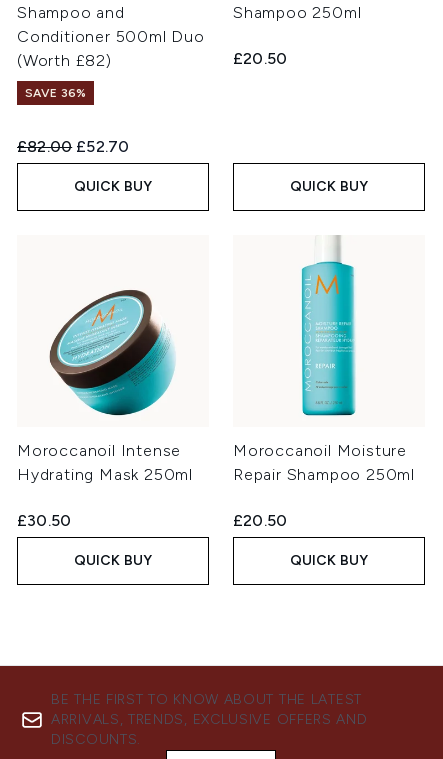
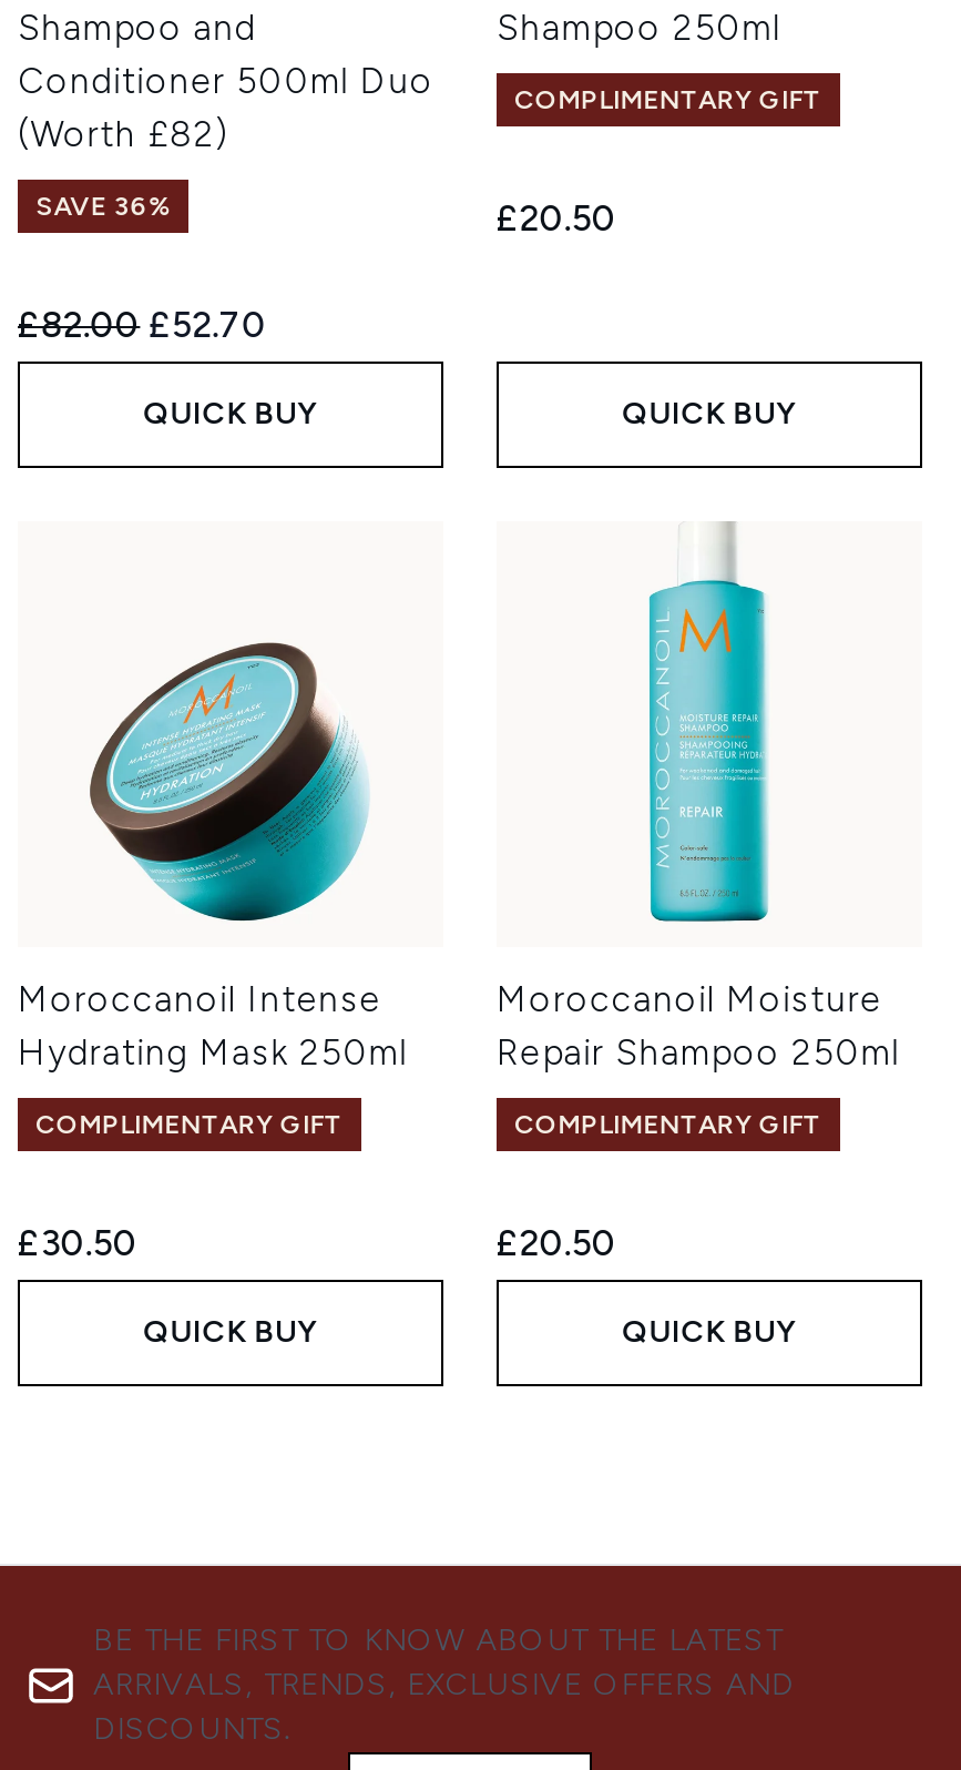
+ COMPLIMENTARY GIFT

+ COMPLIMENTARY GIFT

+ COMPLIMENTARY GIFT
